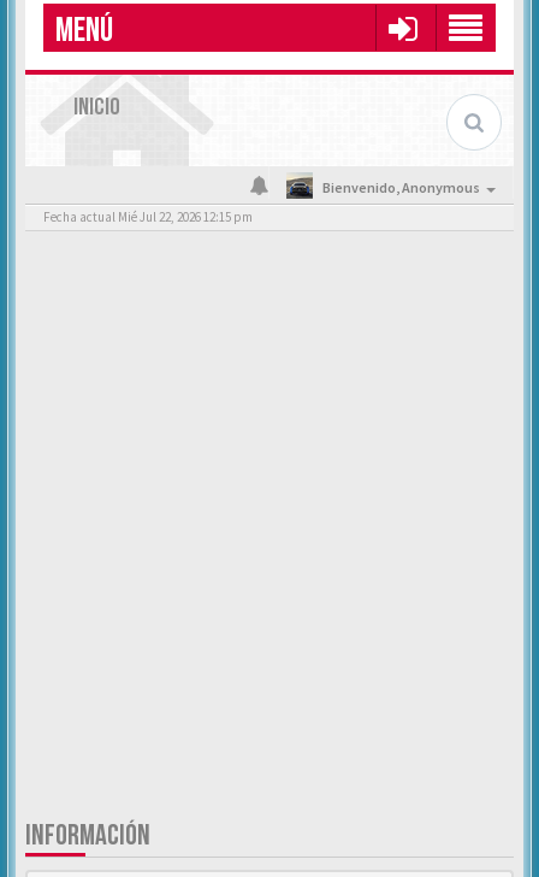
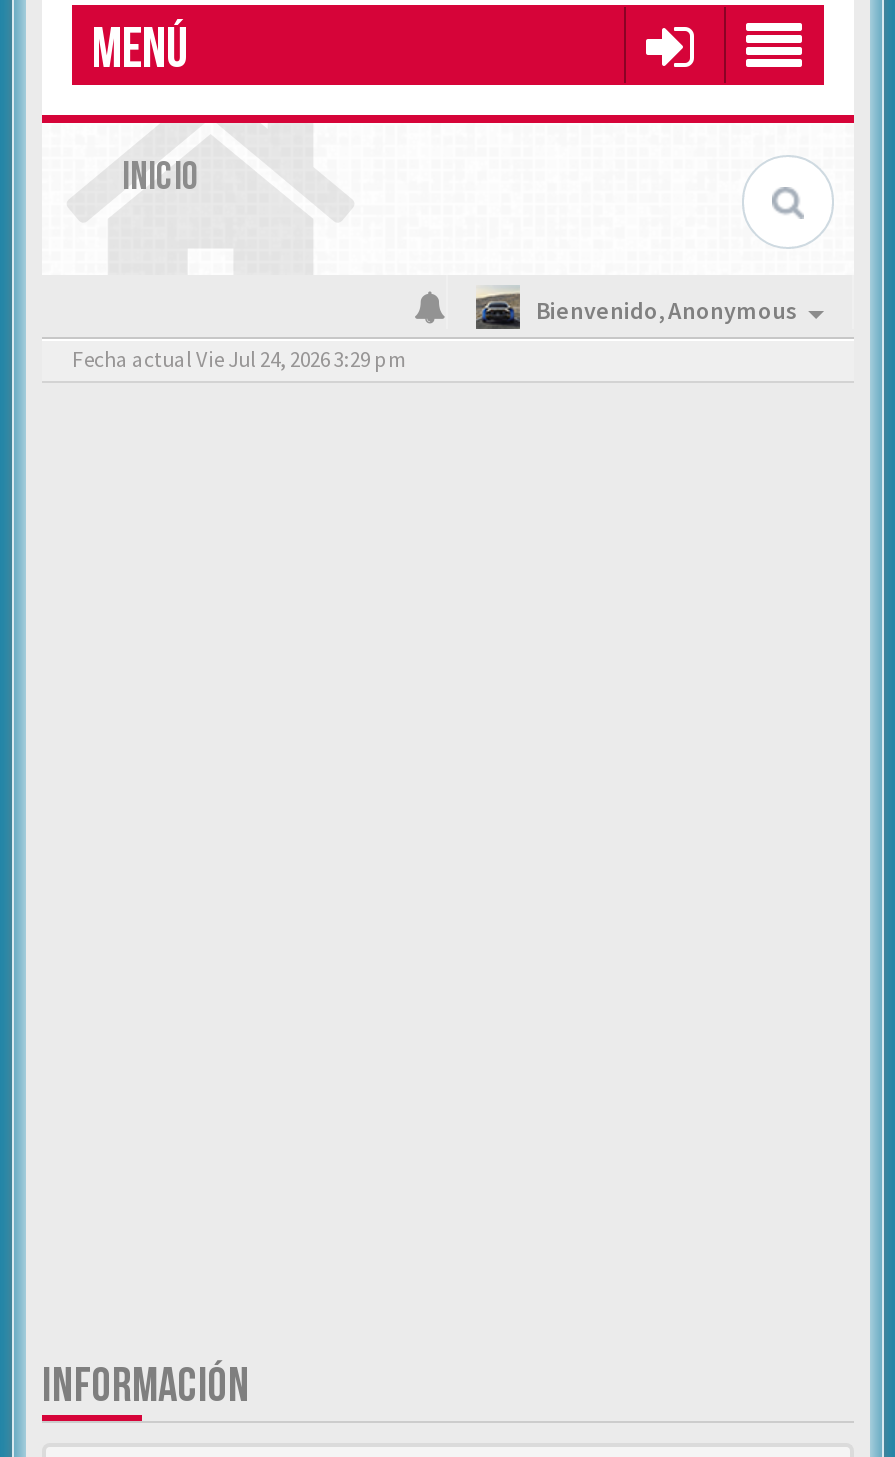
- Fecha actual Mié Jul 22, 2026 12:15 pm
+ Fecha actual Vie Jul 24, 2026 3:29 pm
